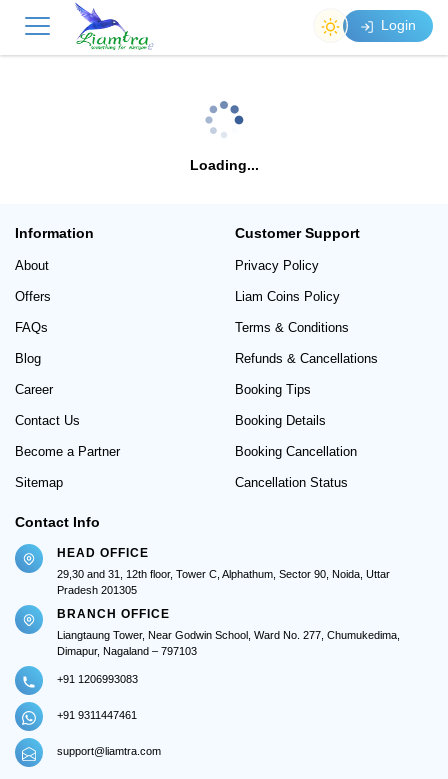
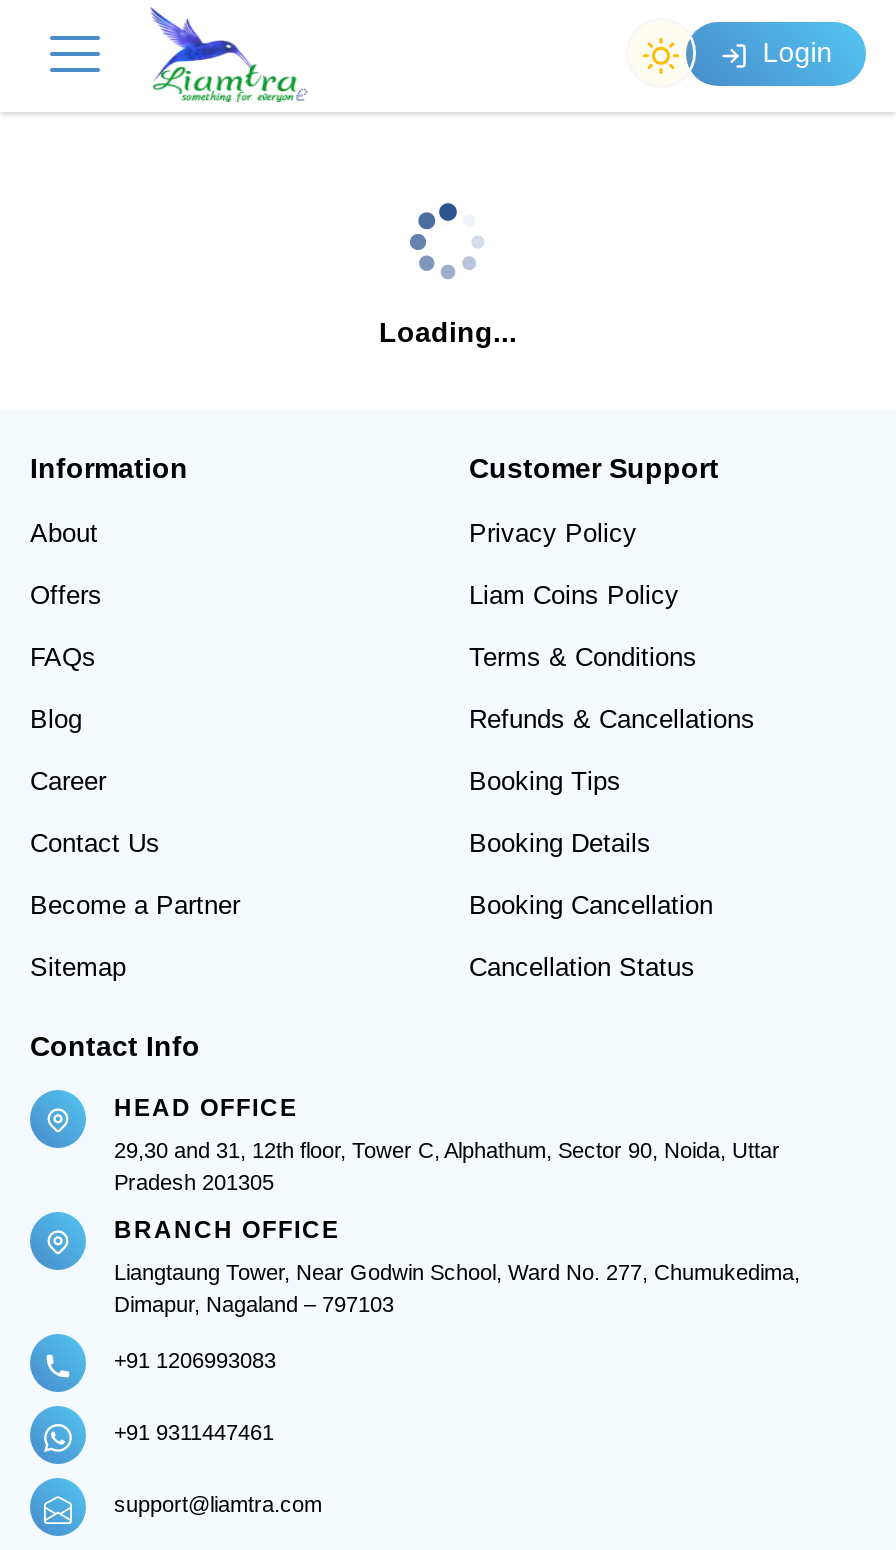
- [image]
+ [image]
